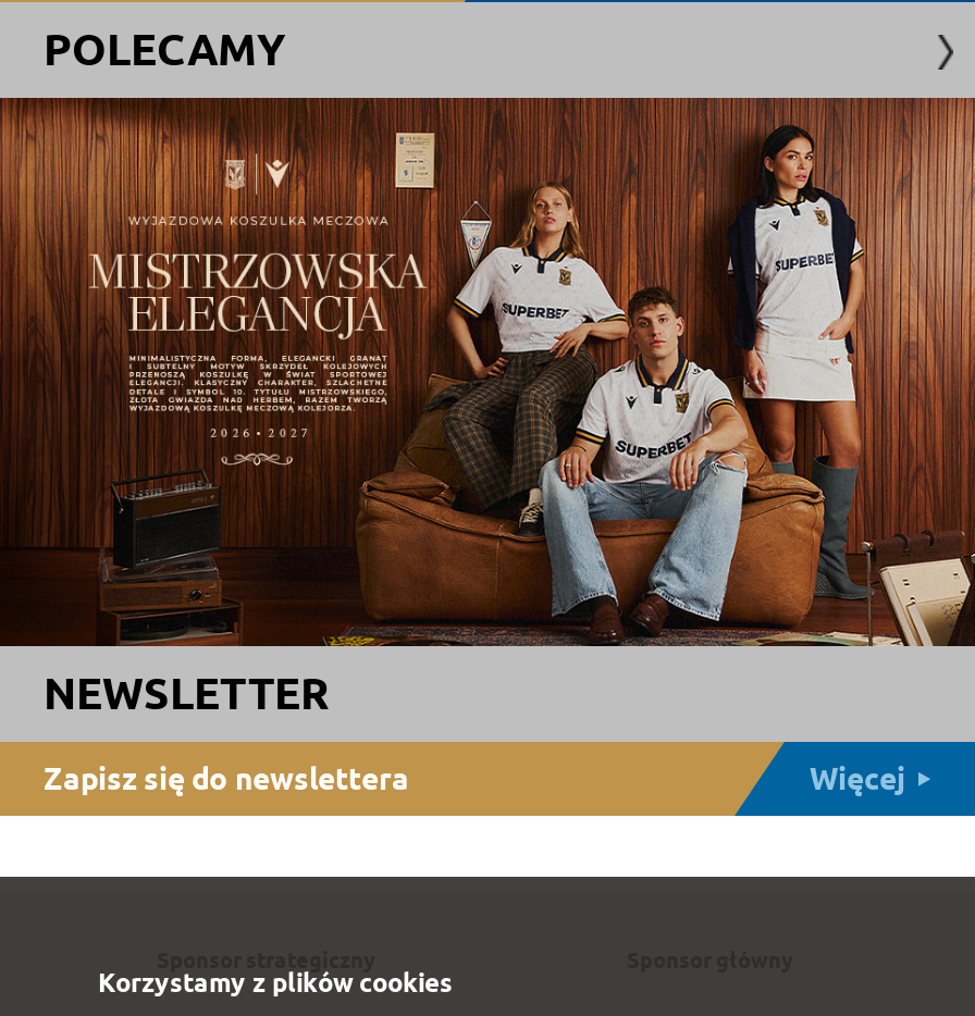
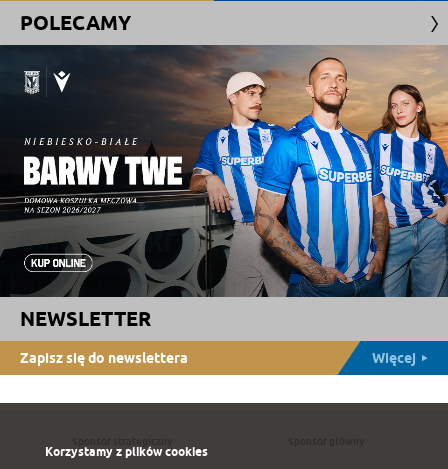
- [image]
+ [image]
